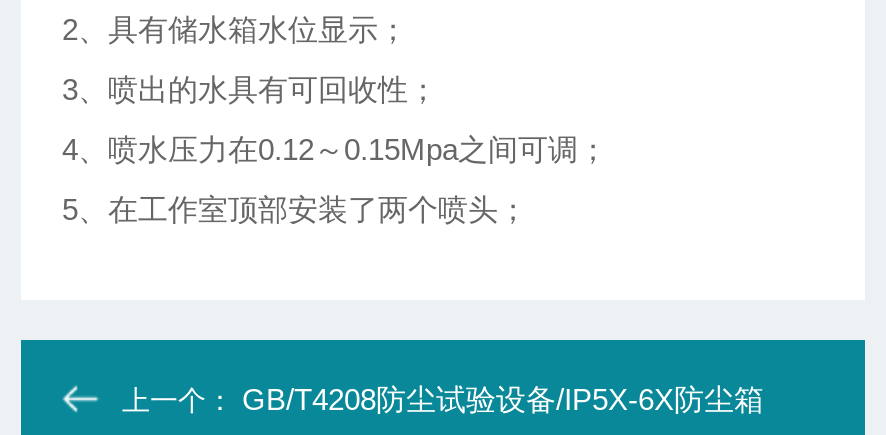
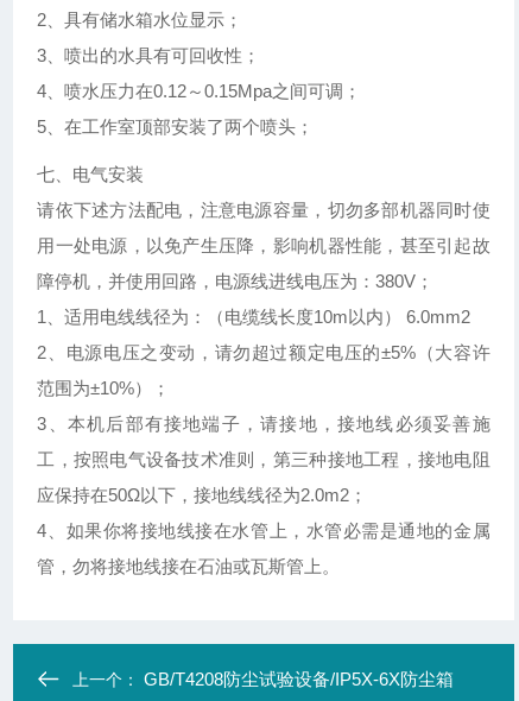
+ 七、电气安装
+ 请依下述方法配电，注意电源容量，切勿多部机器同时使
+ 用一处电源，以免产生压降，影响机器性能，甚至引起故
+ 障停机，并使用回路，电源线进线电压为：380V；
+ 1、适用电线线径为：（电缆线长度10m以内） 6.0mm2
+ 2、电源电压之变动，请勿超过额定电压的±5%（大容许
+ 范围为±10%）；
+ 3、本机后部有接地端子，请接地，接地线必须妥善施
+ 工，按照电气设备技术准则，第三种接地工程，接地电阻
+ 应保持在50Ω以下，接地线线径为2.0m2；
+ 4、如果你将接地线接在水管上，水管必需是通地的金属
+ 管，勿将接地线接在石油或瓦斯管上。
